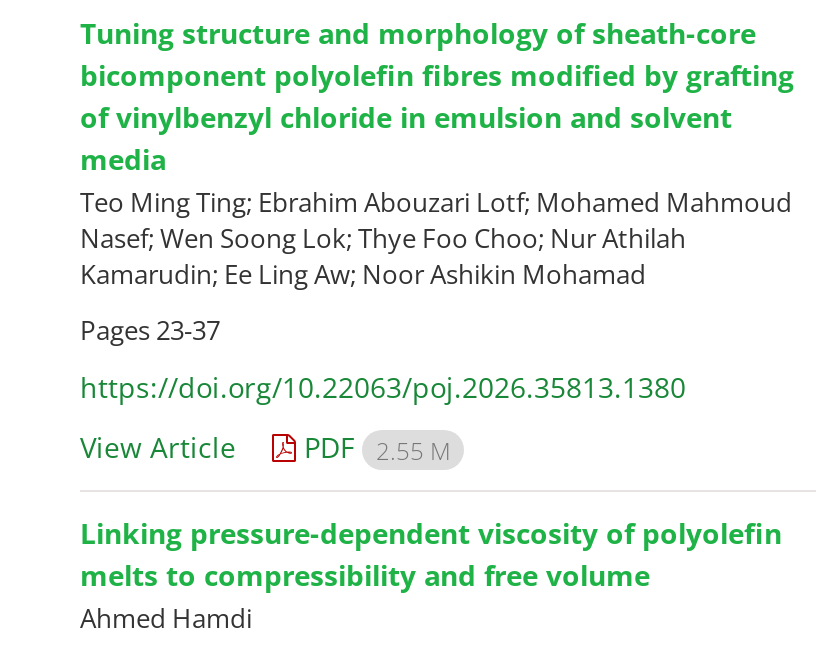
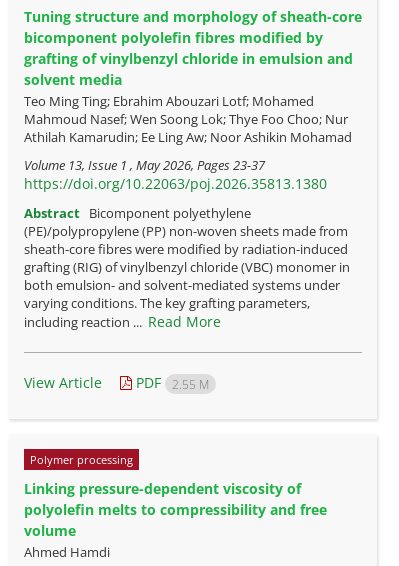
- Pages 23-37
+ Volume 13, Issue 1 , May 2026, Pages 23-37

+ Abstract Bicomponent polyethylene
+ (PE)/polypropylene (PP) non-woven sheets made from
+ sheath-core fibres were modified by radiation-induced
+ grafting (RIG) of vinylbenzyl chloride (VBC) monomer in
+ both emulsion- and solvent-mediated systems under
+ varying conditions. The key grafting parameters,
+ including reaction ... Read More

- Linking pressure-dependent viscosity of polyolefin
- melts to compressibility and free volume
+ Polymer processing
+ Linking pressure-dependent viscosity of
+ polyolefin melts to compressibility and free
+ volume
